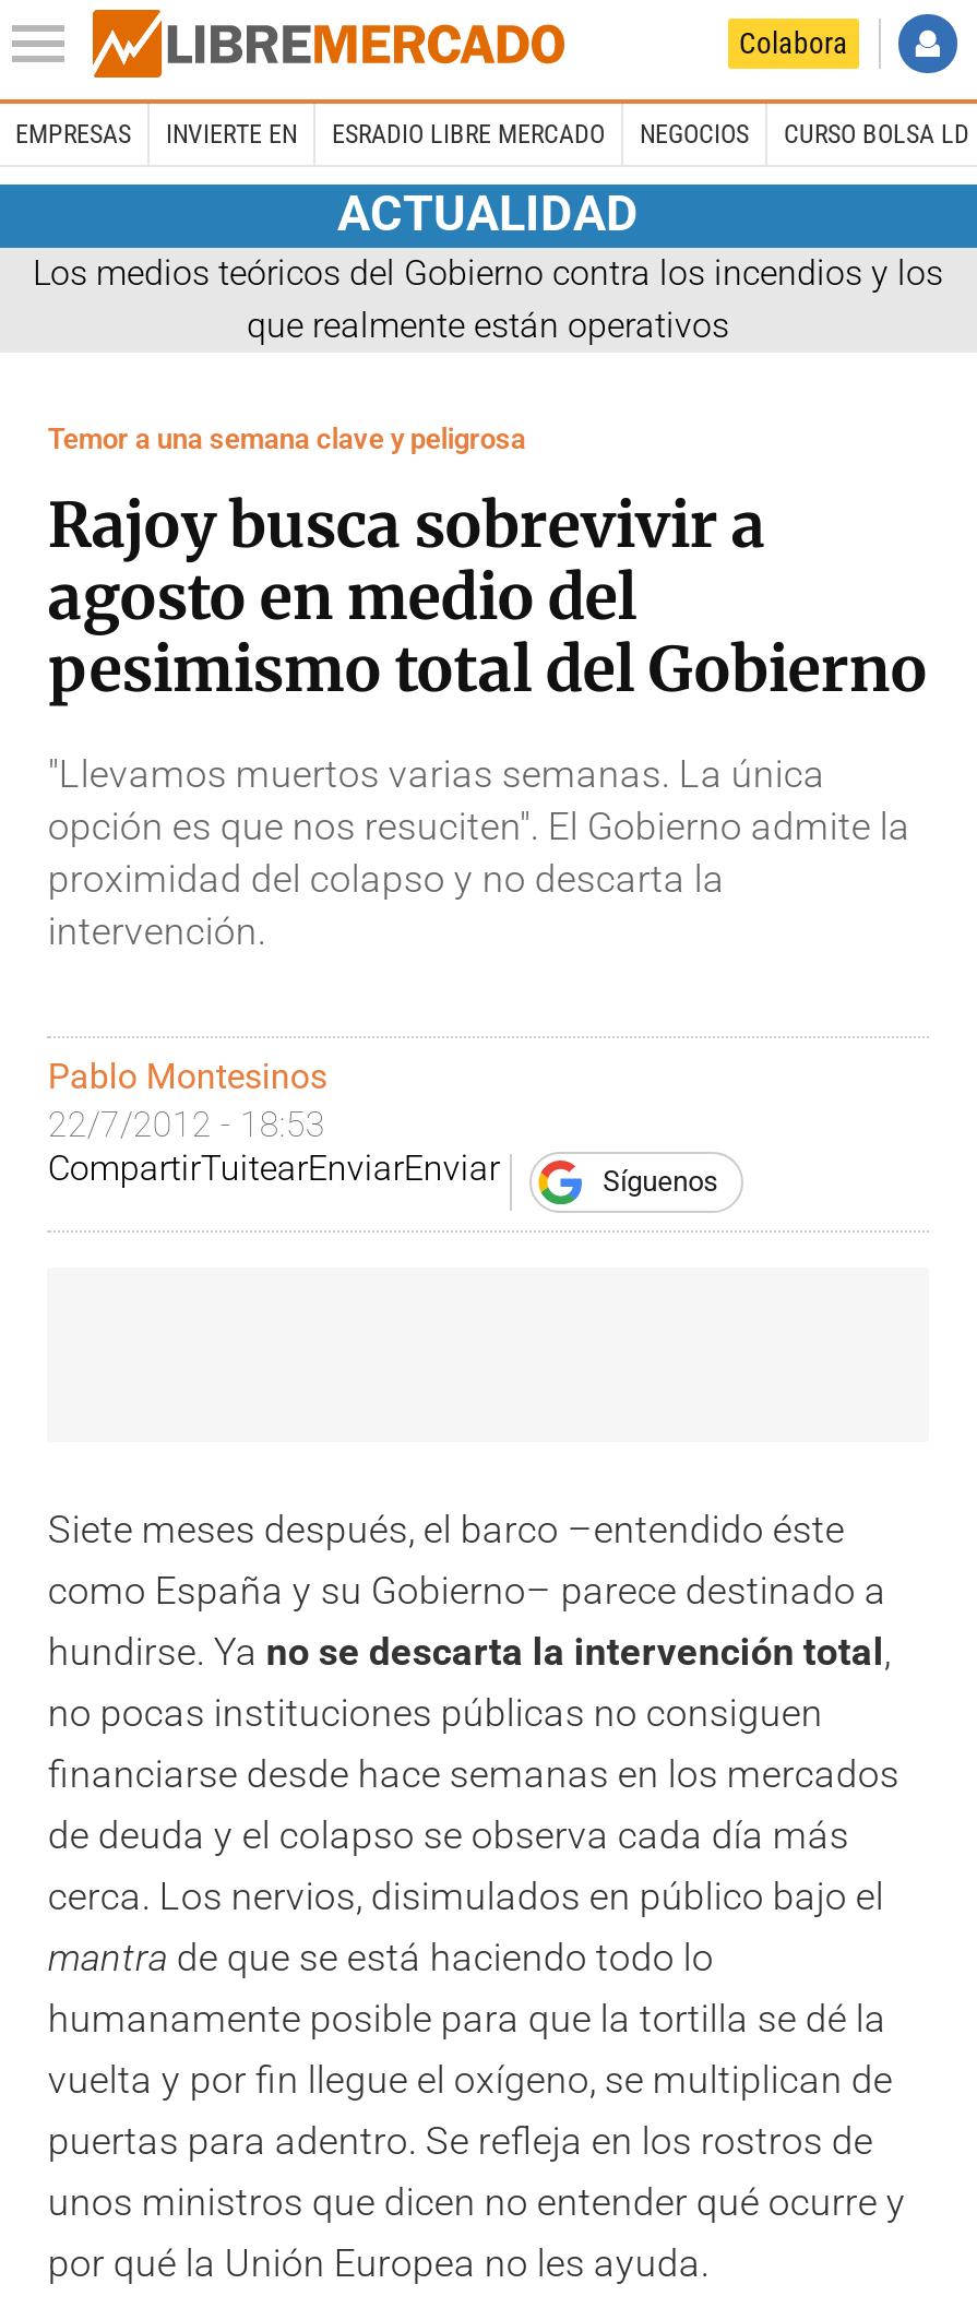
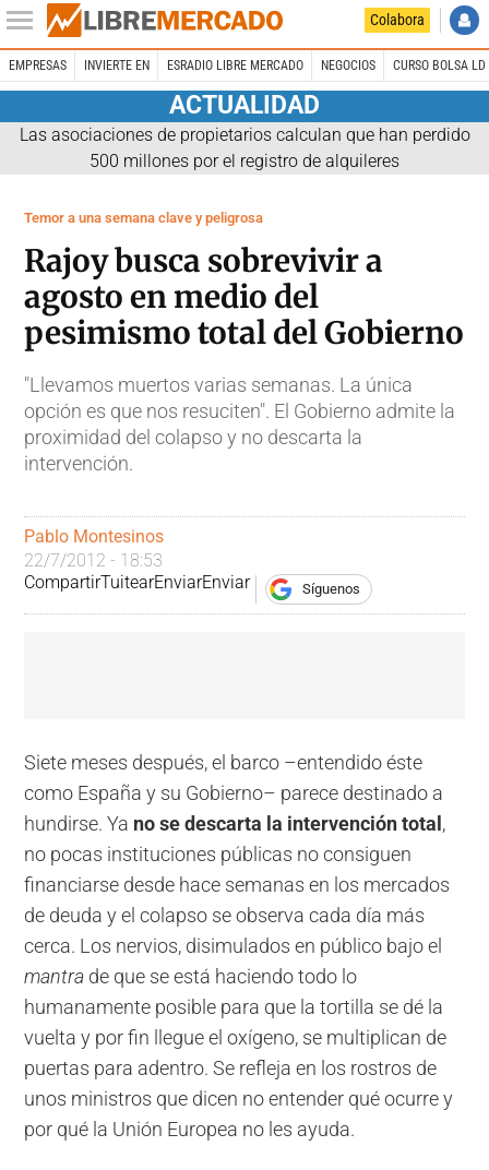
- Los medios teóricos del Gobierno contra los incendios y los
- que realmente están operativos
+ Las asociaciones de propietarios calculan que han perdido
+ 500 millones por el registro de alquileres
